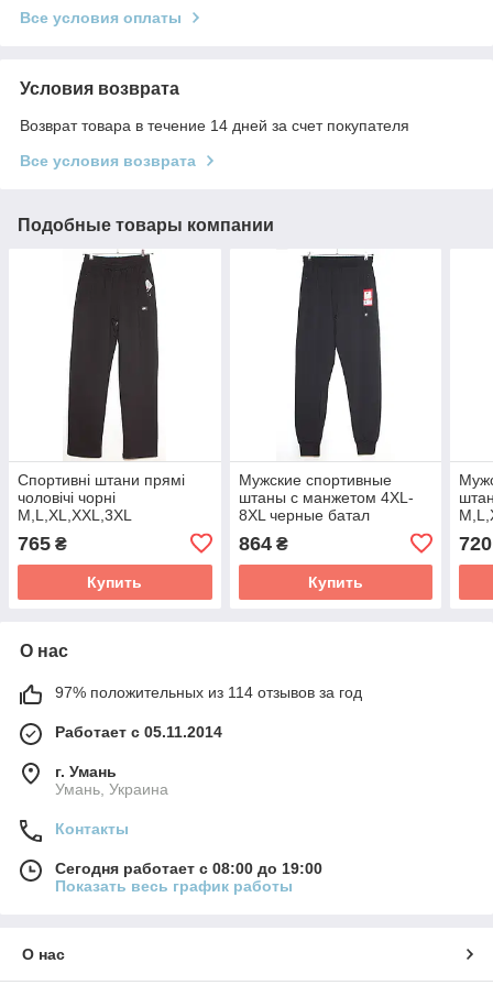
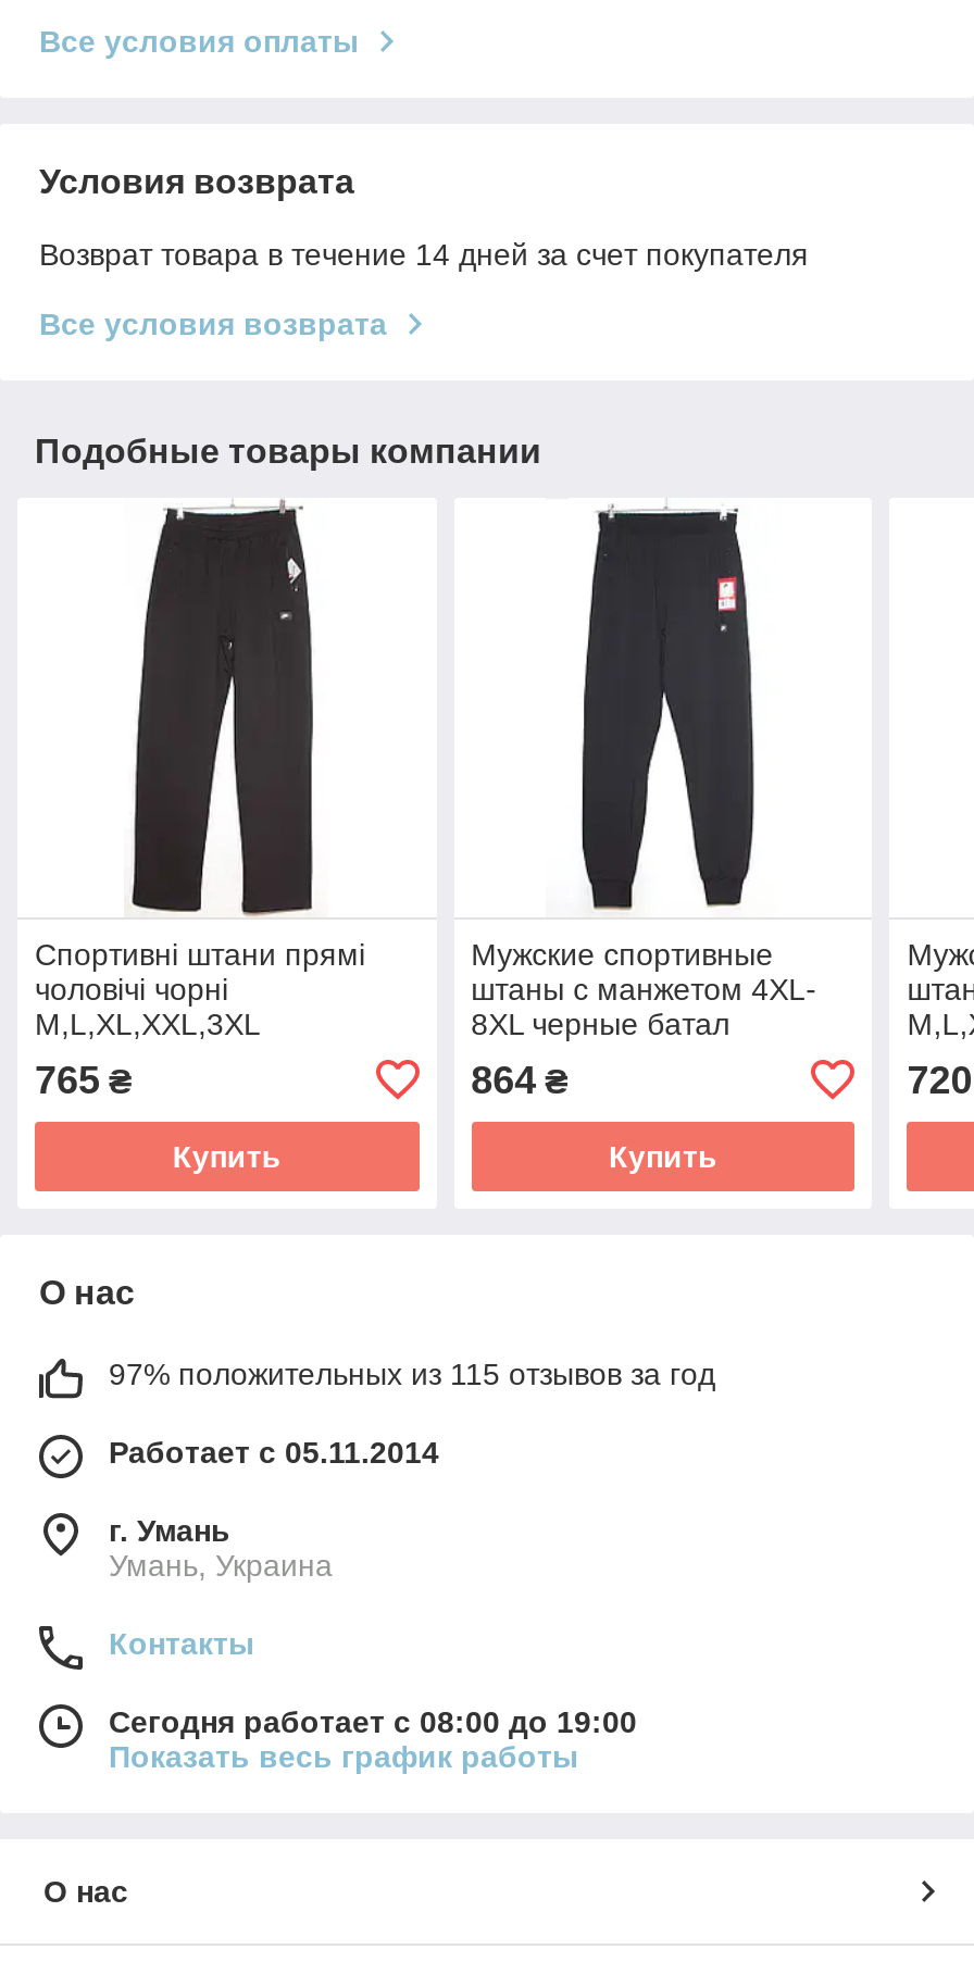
- 97% положительных из 114 отзывов за год
+ 97% положительных из 115 отзывов за год
